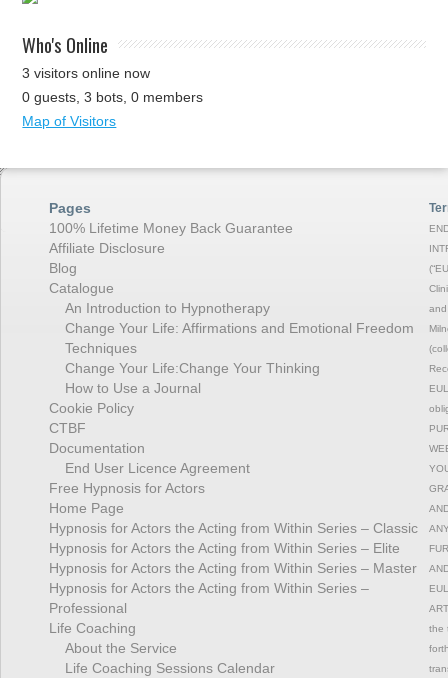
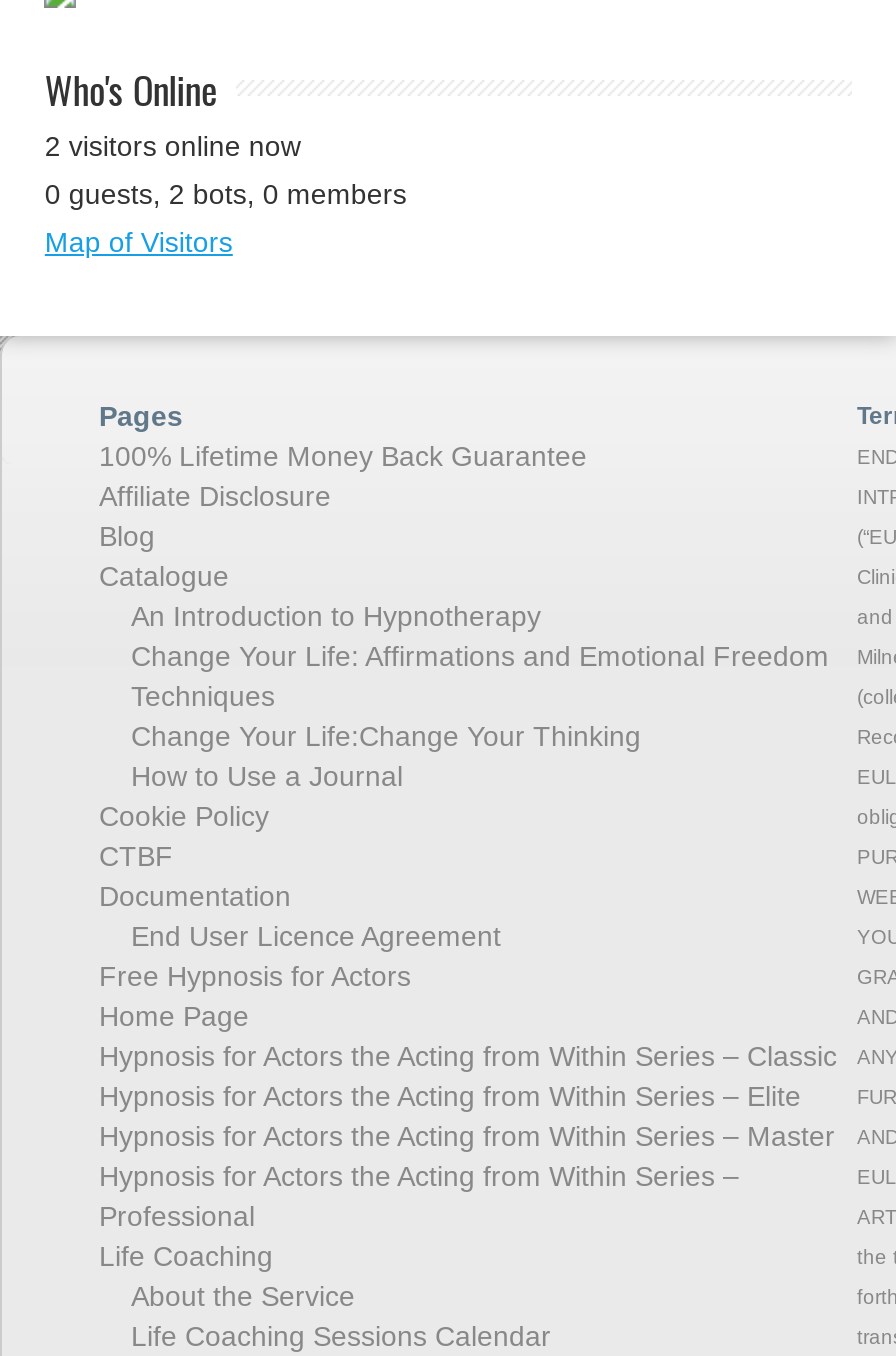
- 3 visitors online now
+ 2 visitors online now

- 0 guests, 3 bots, 0 members
+ 0 guests, 2 bots, 0 members
